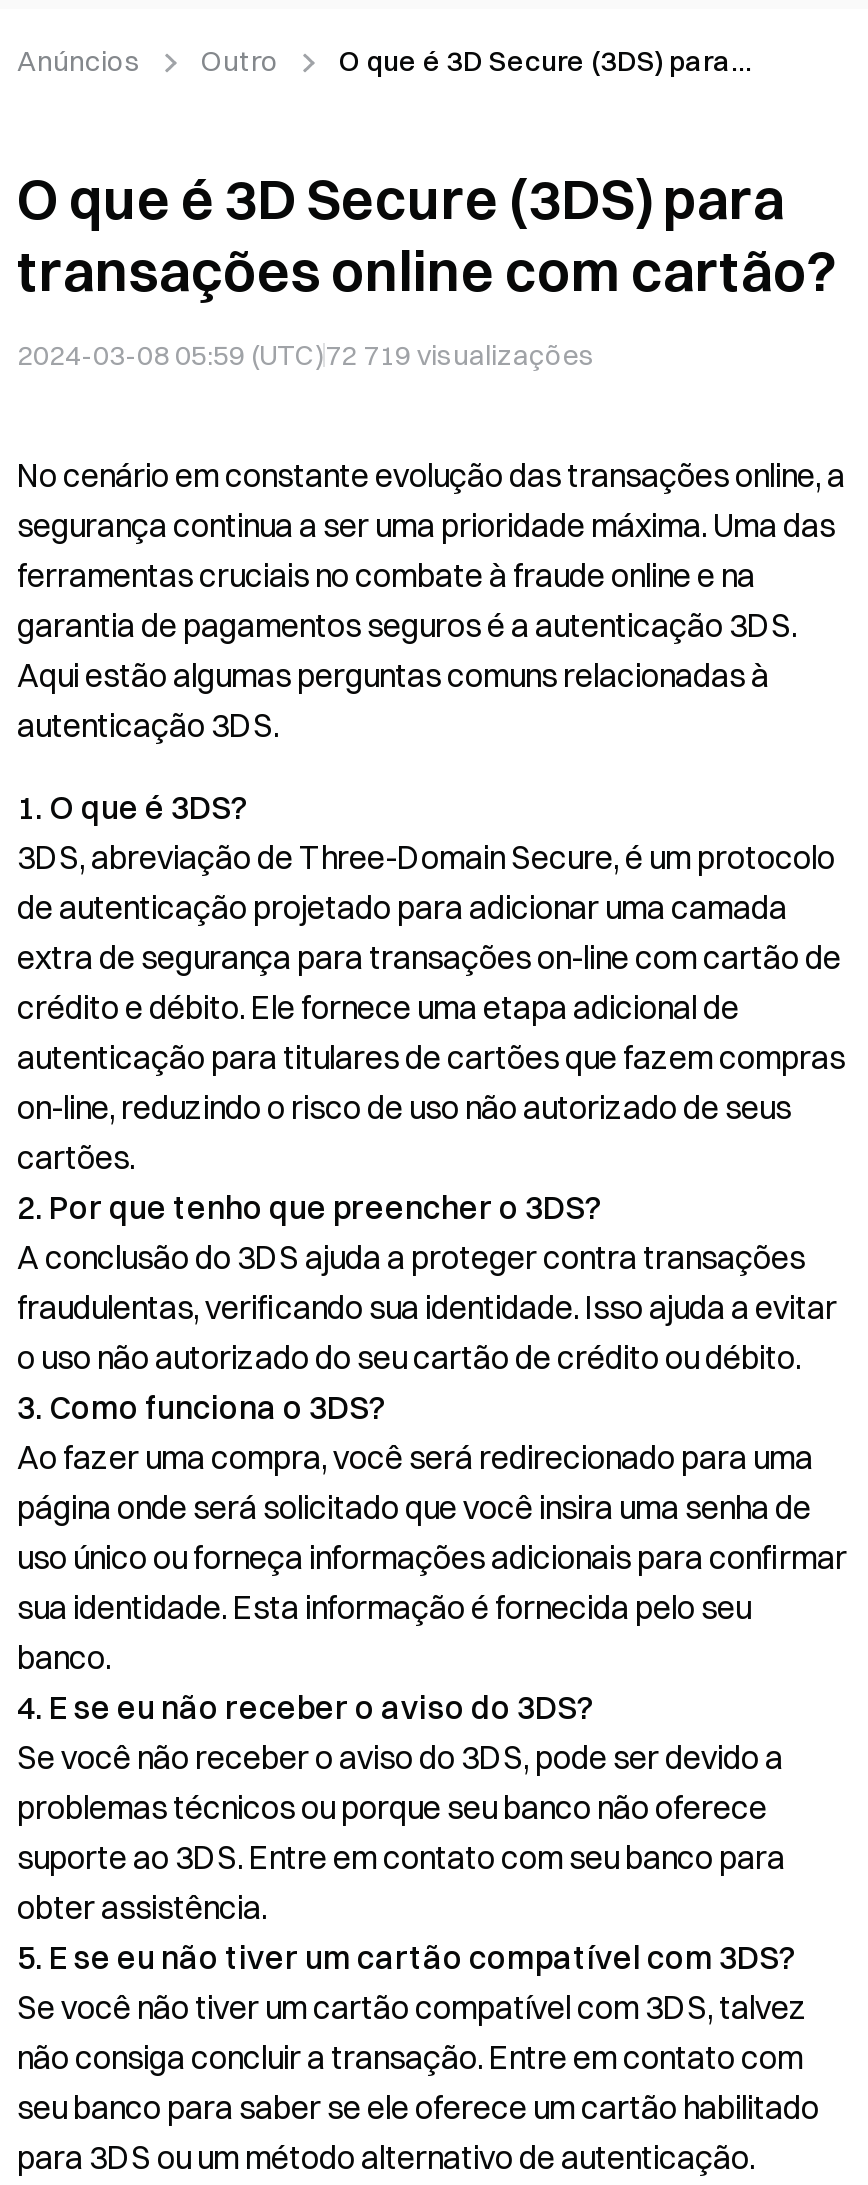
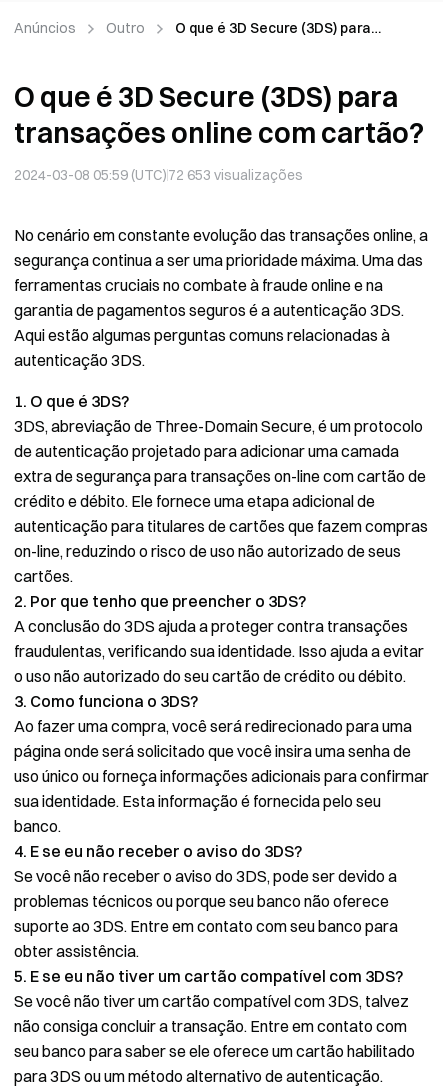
- 2024-03-08 05:59 (UTC)72 719 visualizações
+ 2024-03-08 05:59 (UTC)72 653 visualizações
